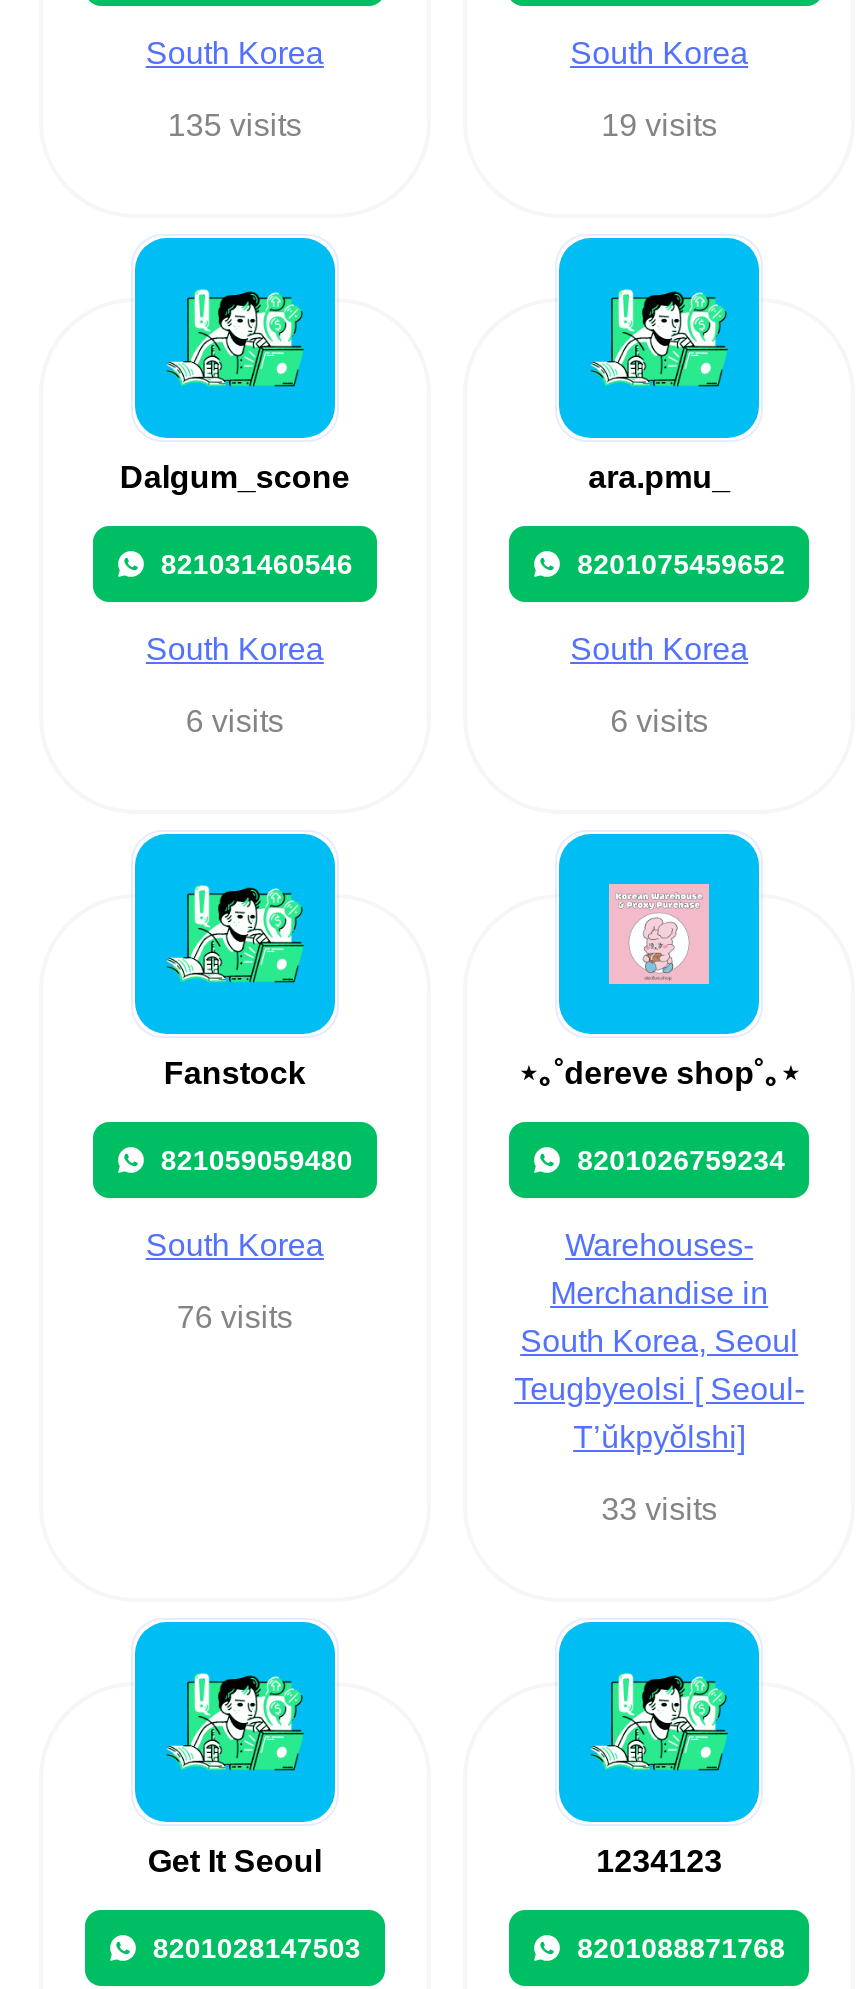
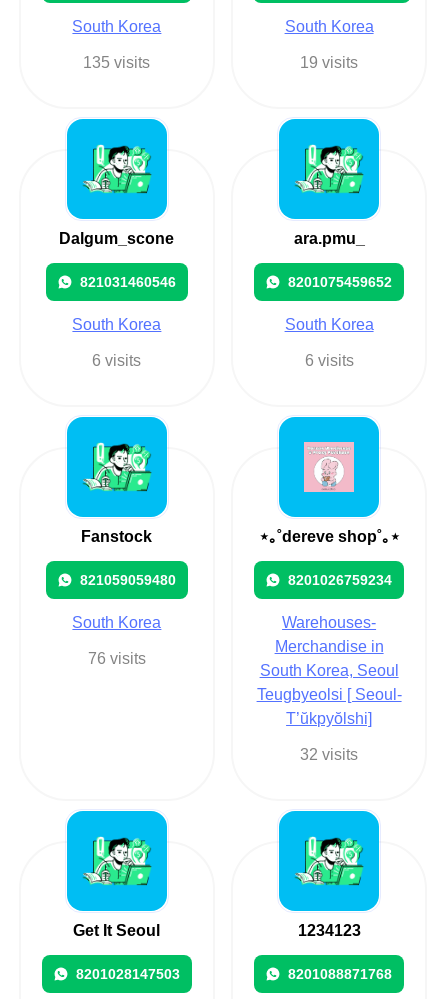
- 33 visits
+ 32 visits
